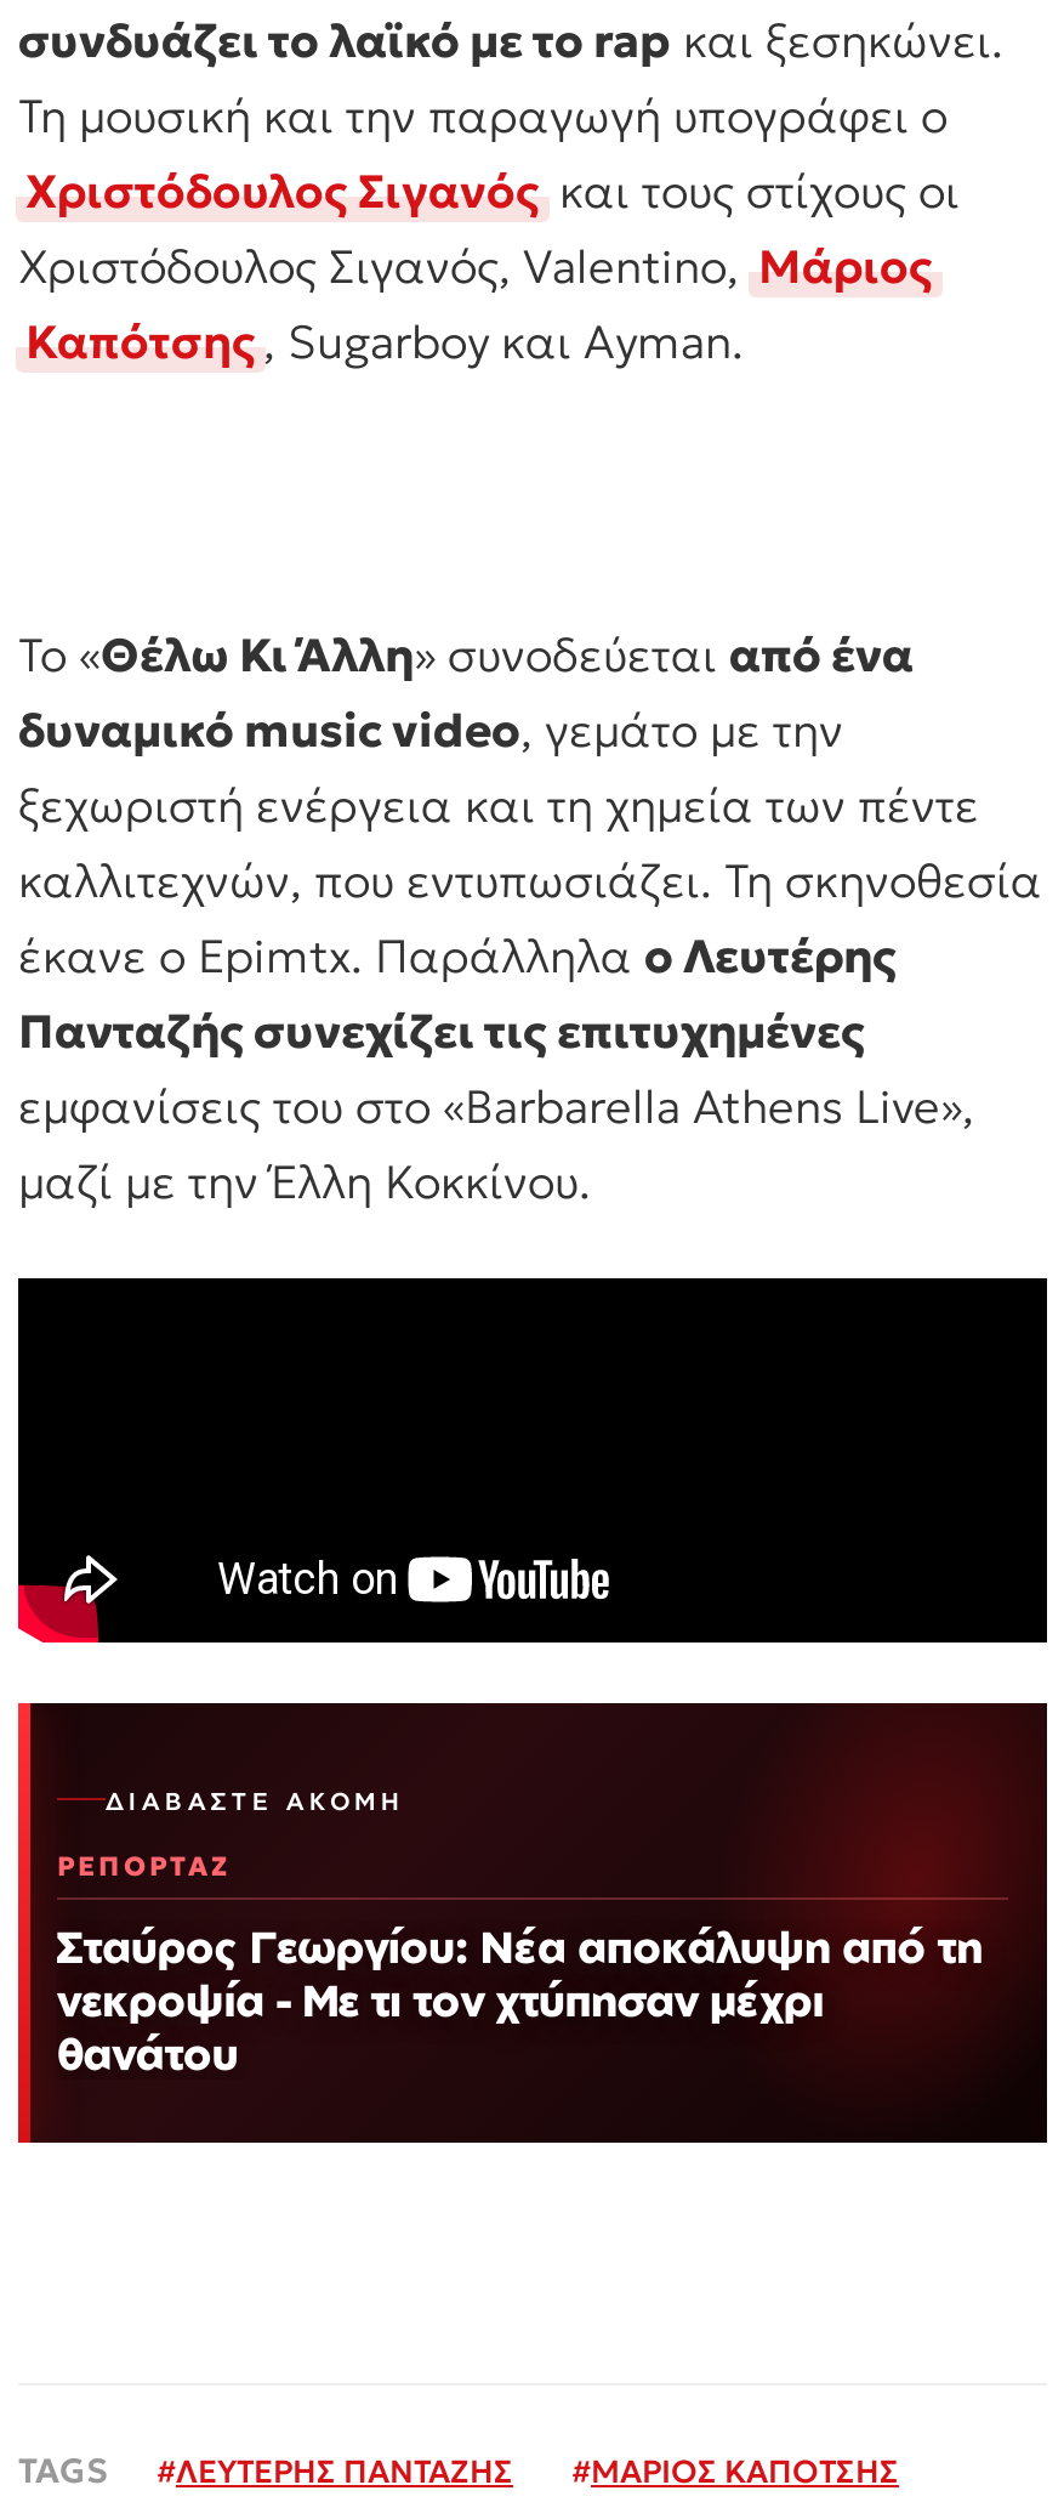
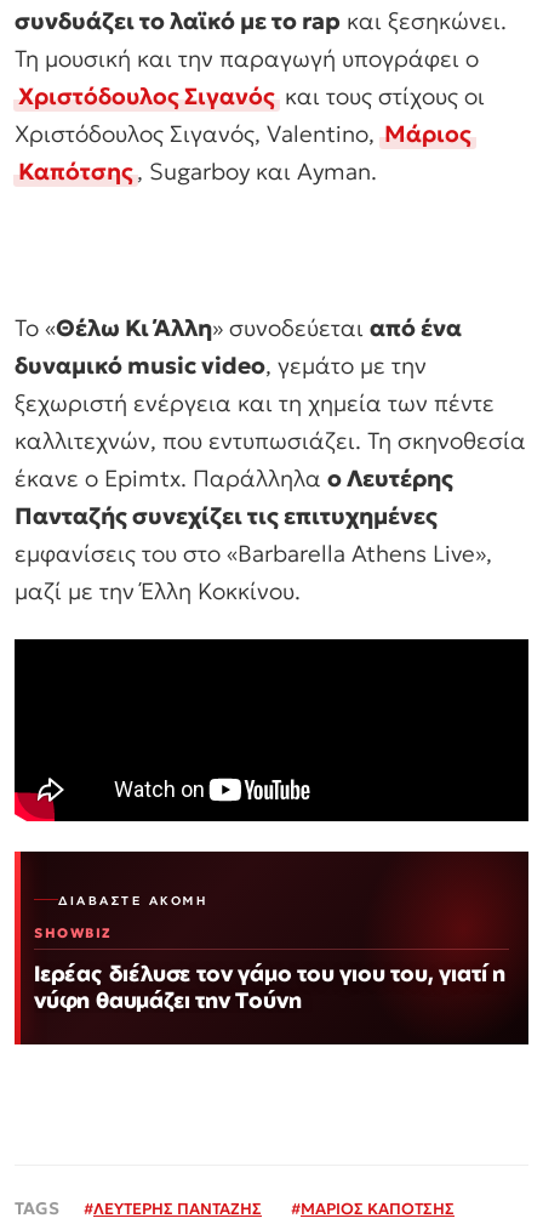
- ΡΕΠΟΡΤΑΖ
+ SHOWBIZ

- Σταύρος Γεωργίου: Νέα αποκάλυψη από τη
- νεκροψία - Με τι τον χτύπησαν μέχρι
- θανάτου
+ Ιερέας διέλυσε τον γάμο του γιου του, γιατί η
+ νύφη θαυμάζει την Τούνη
